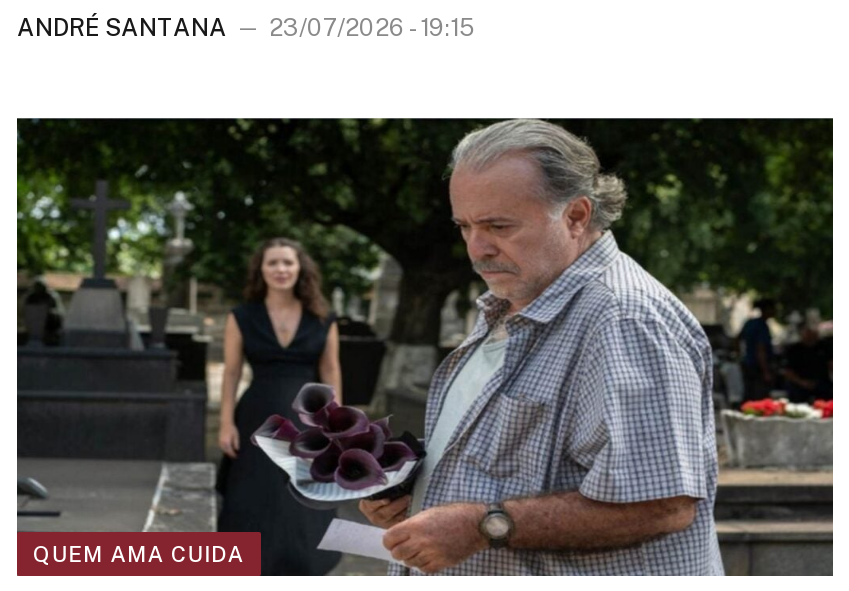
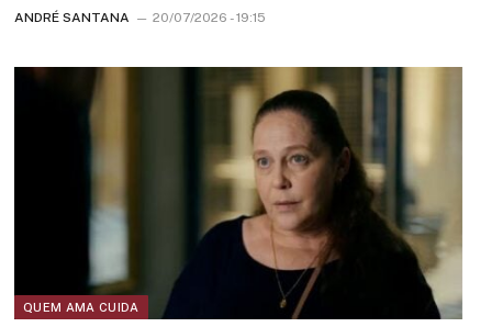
- ANDRÉ SANTANA 23/07/2026 - 19:15
+ ANDRÉ SANTANA 20/07/2026 - 19:15

- [image]
+ [image]
